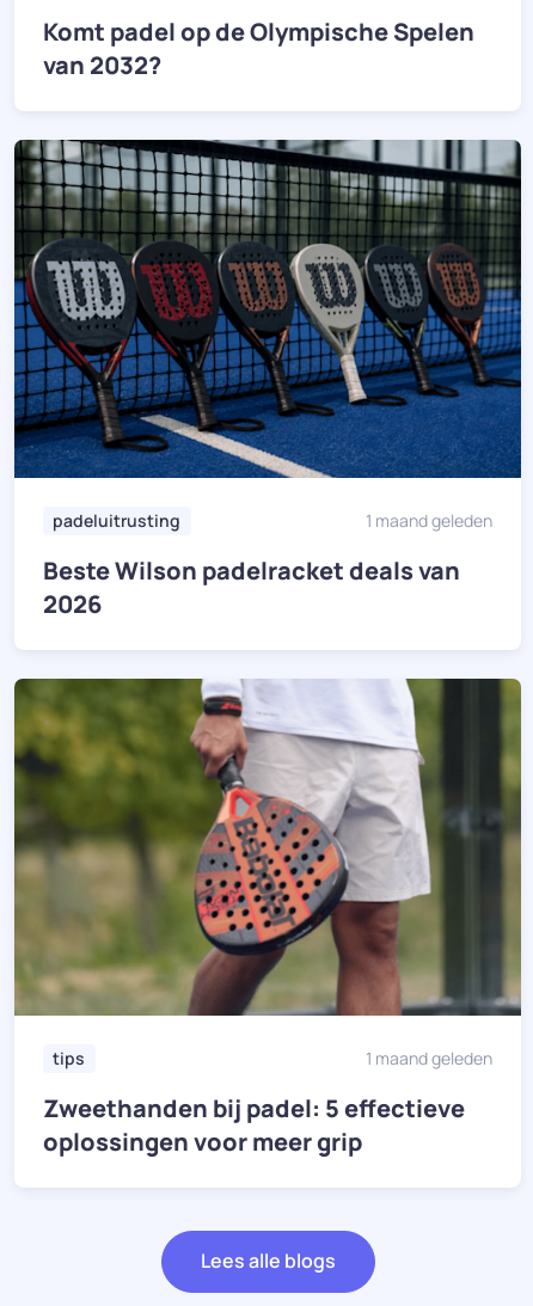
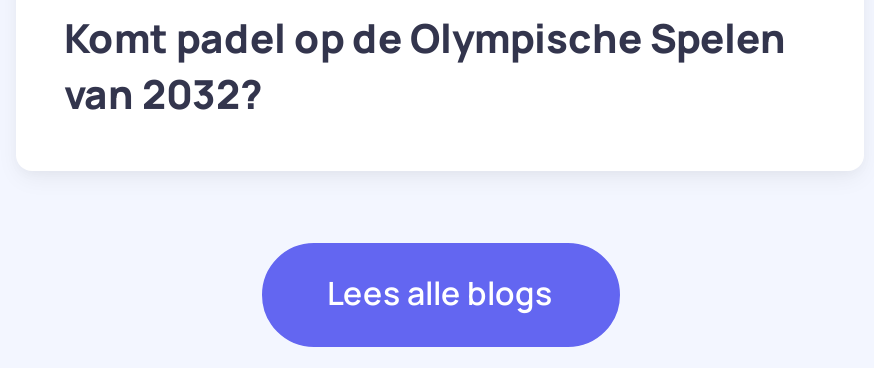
- [image]
- padeluitrusting
- 1 maand geleden
- Beste Wilson padelracket deals van
- 2026

- [image]
- tips
- 1 maand geleden
- Zweethanden bij padel: 5 effectieve
- oplossingen voor meer grip
